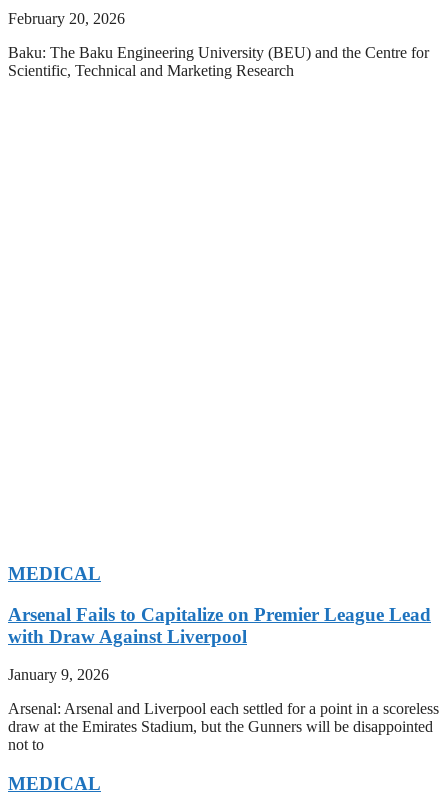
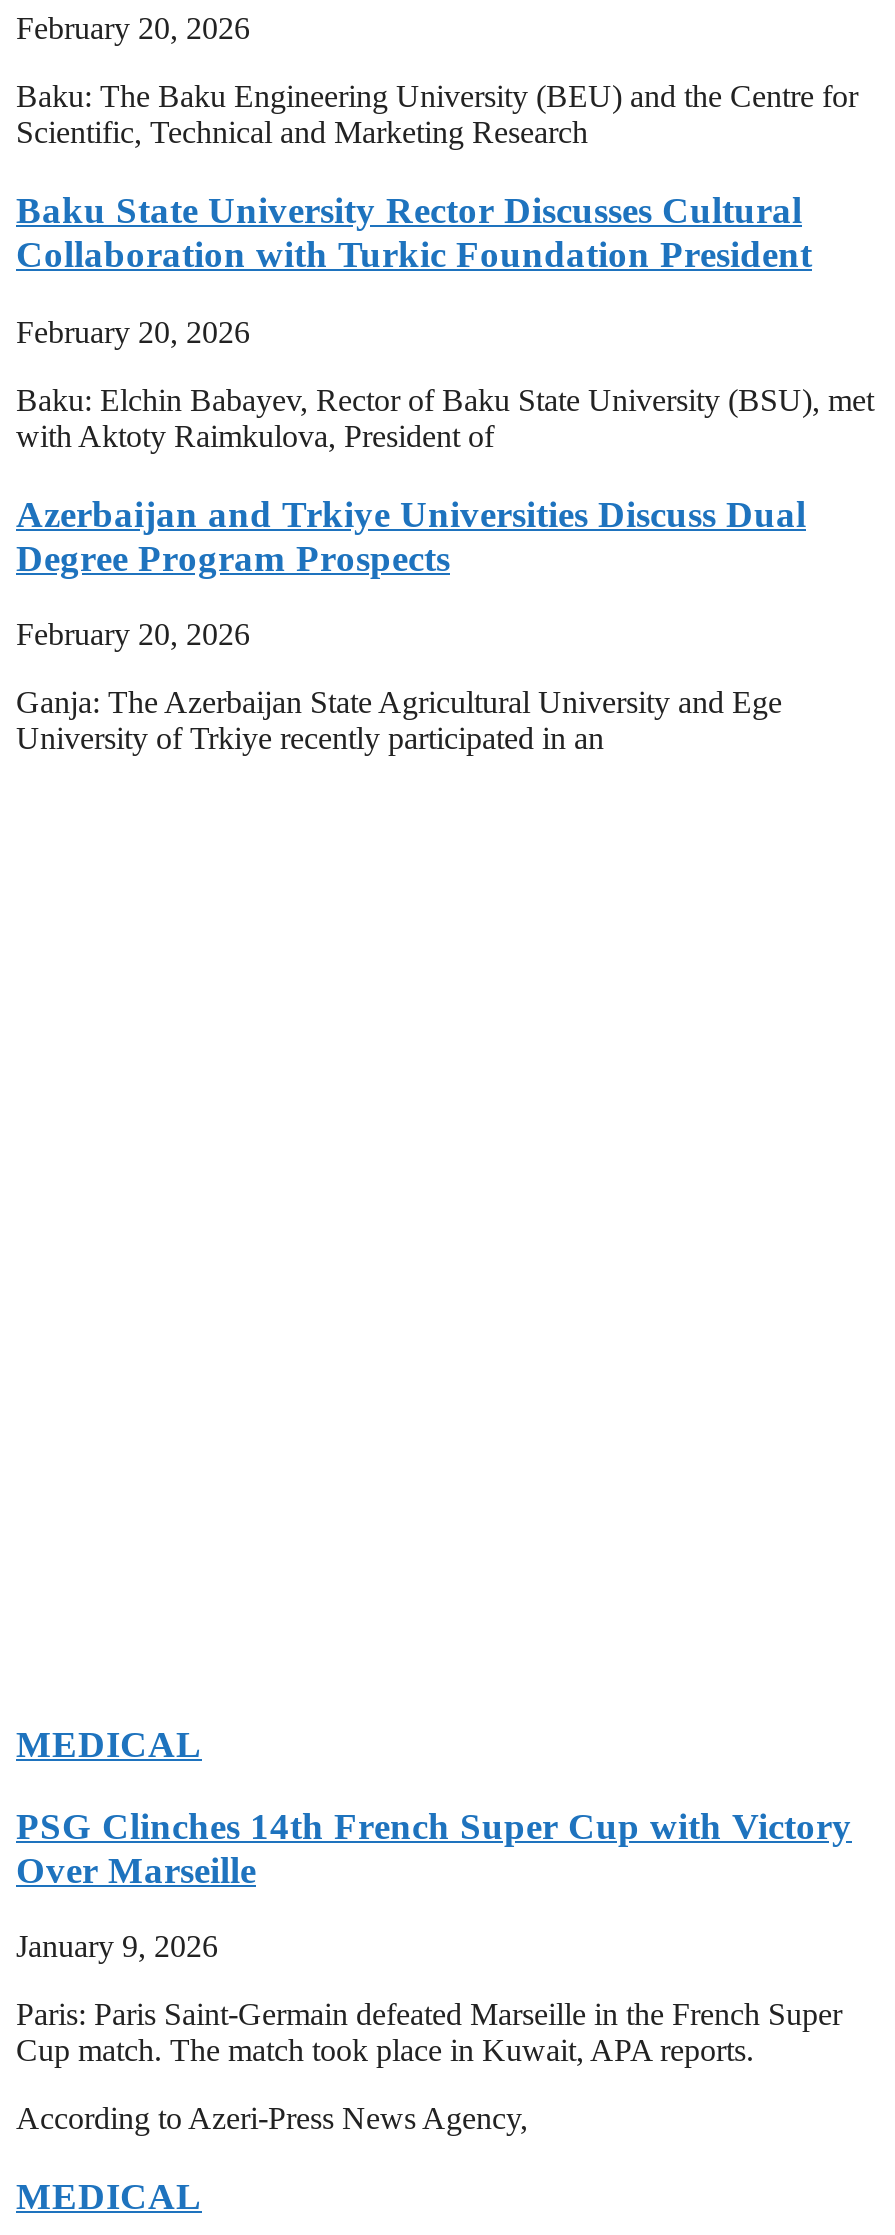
+ Baku State University Rector Discusses Cultural
+ Collaboration with Turkic Foundation President
+ February 20, 2026
+ Baku: Elchin Babayev, Rector of Baku State University (BSU), met
+ with Aktoty Raimkulova, President of
+ Azerbaijan and Trkiye Universities Discuss Dual
+ Degree Program Prospects
+ February 20, 2026
+ Ganja: The Azerbaijan State Agricultural University and Ege
+ University of Trkiye recently participated in an

- Arsenal Fails to Capitalize on Premier League Lead
- with Draw Against Liverpool
+ PSG Clinches 14th French Super Cup with Victory
+ Over Marseille

- Arsenal: Arsenal and Liverpool each settled for a point in a scoreless
- draw at the Emirates Stadium, but the Gunners will be disappointed
- not to
+ Paris: Paris Saint-Germain defeated Marseille in the French Super
+ Cup match. The match took place in Kuwait, APA reports.
+ According to Azeri-Press News Agency,
